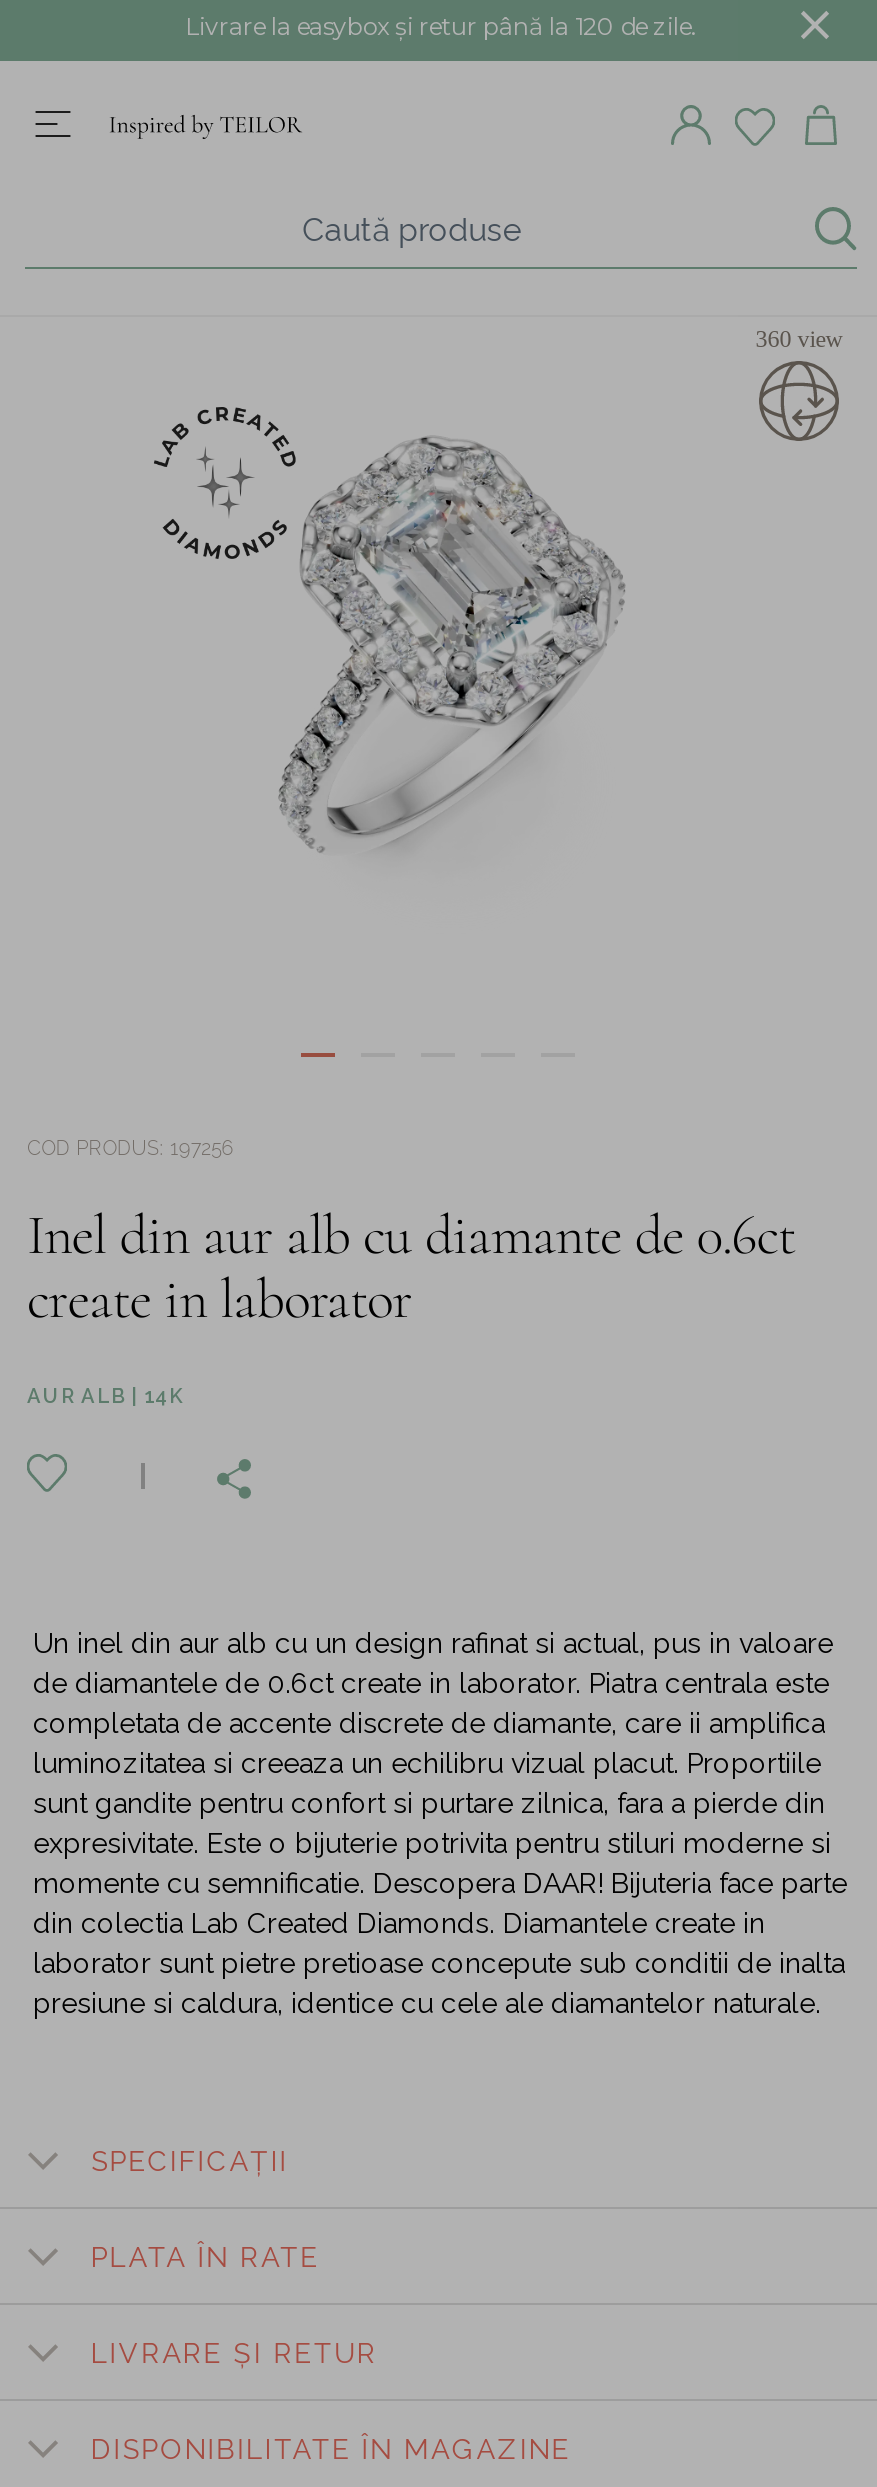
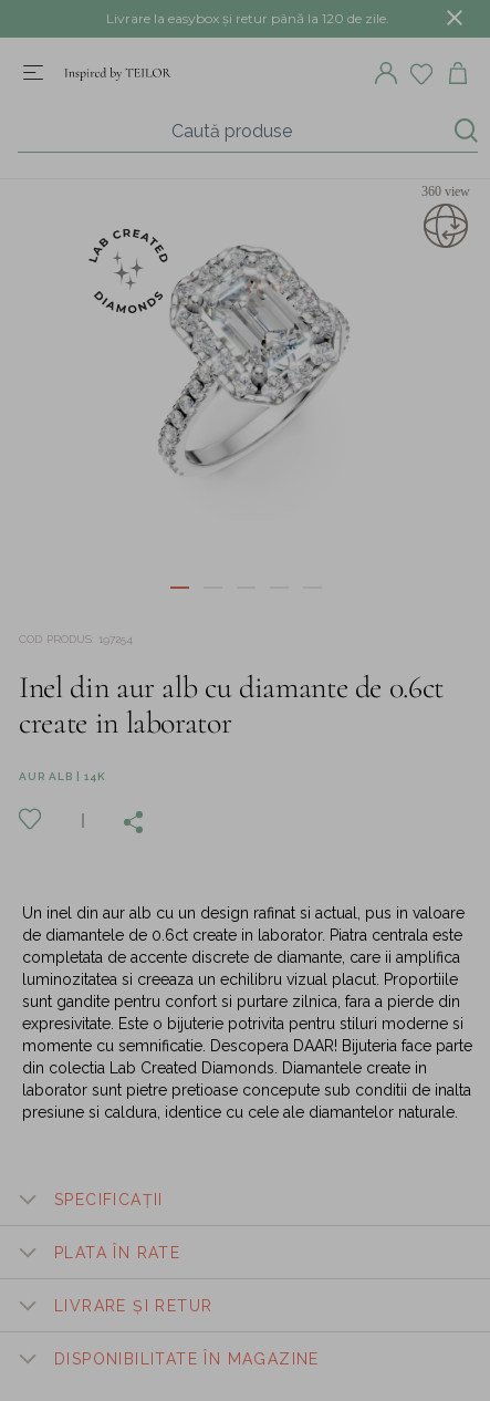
- COD PRODUS: 197256
+ COD PRODUS: 197254
